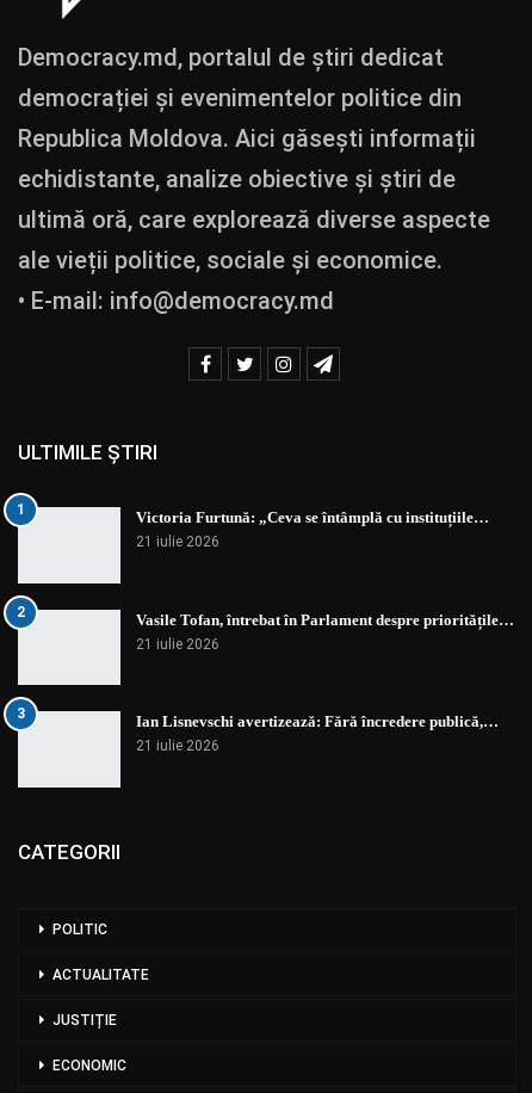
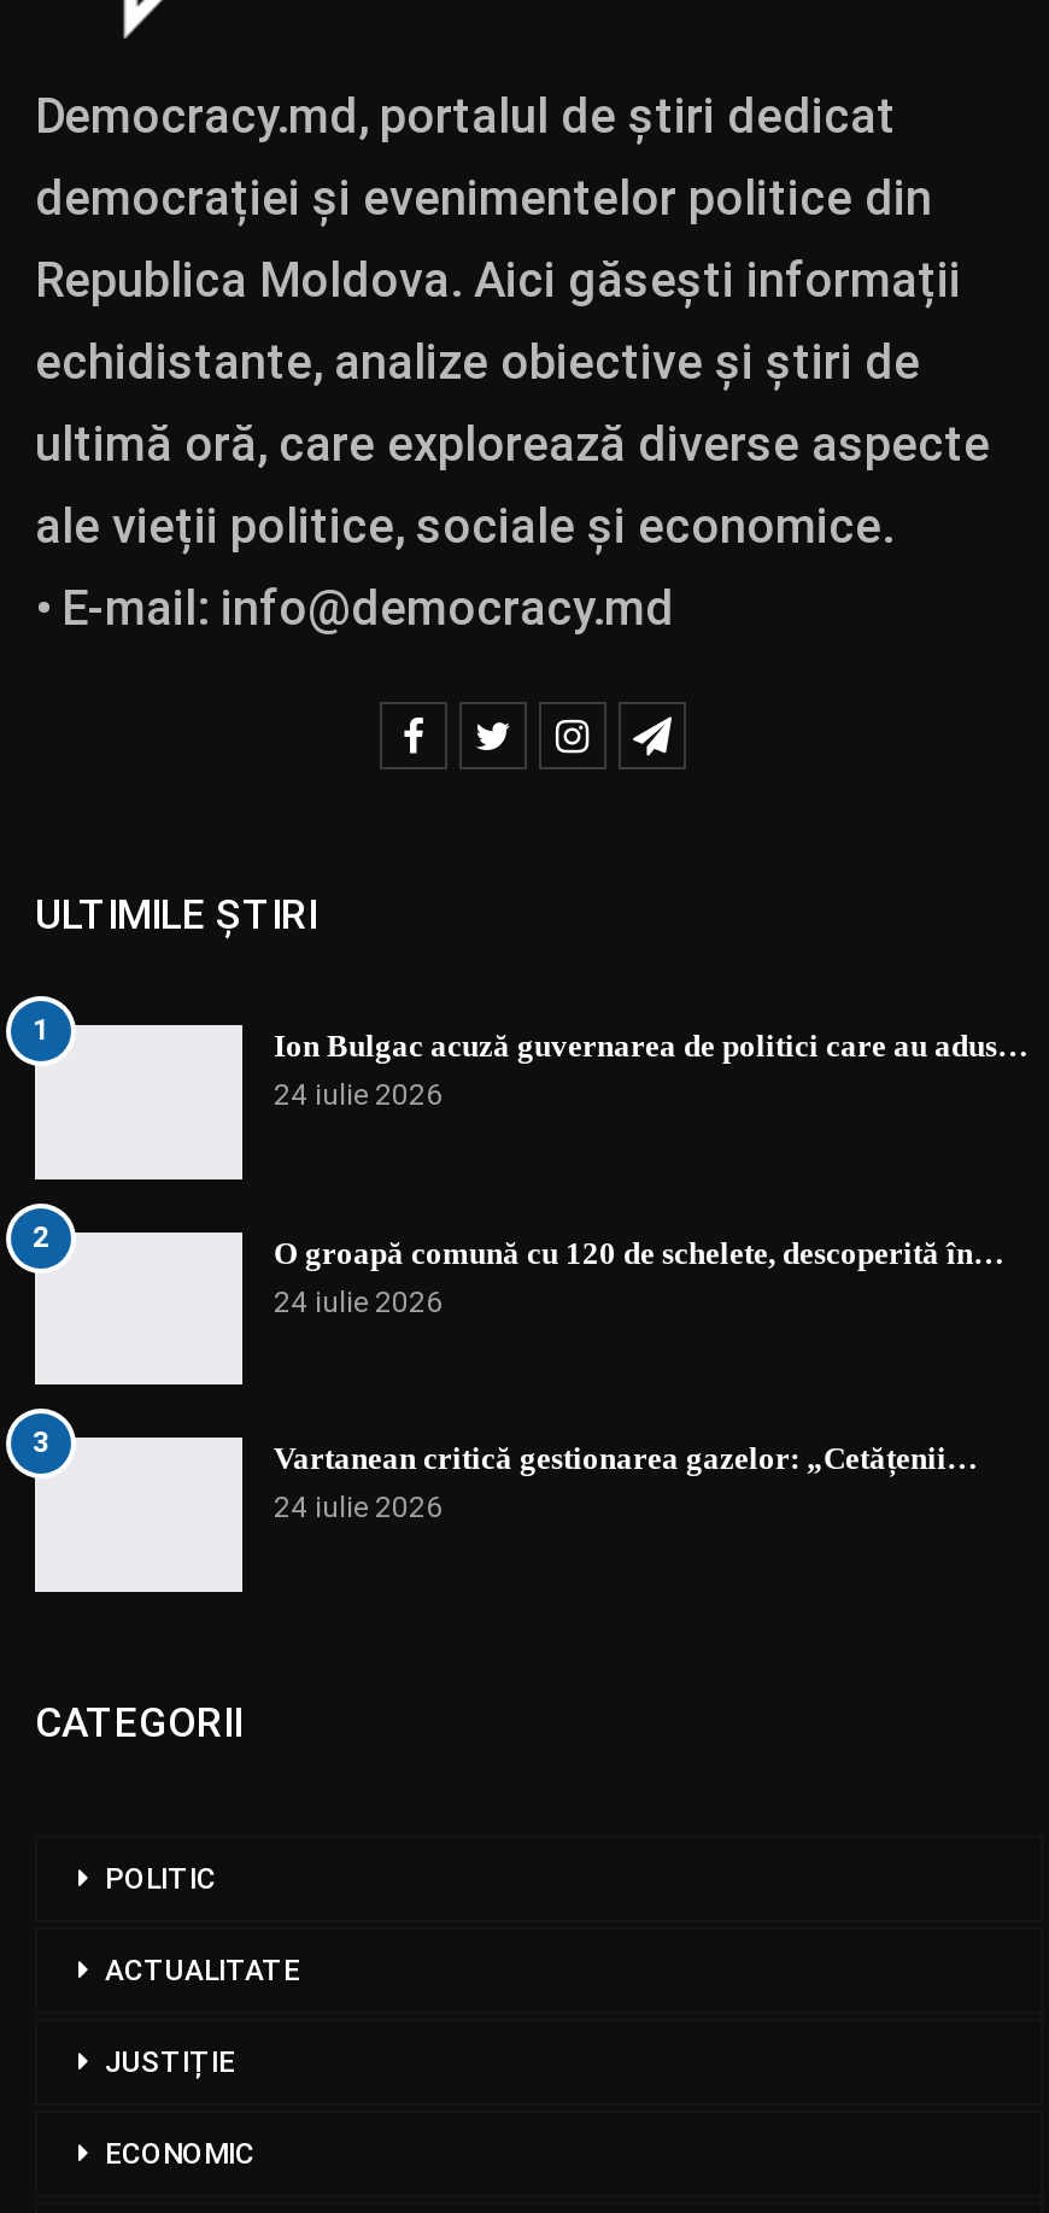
- Victoria Furtună: „Ceva se întâmplă cu instituțiile…
- 21 iulie 2026
+ Ion Bulgac acuză guvernarea de politici care au adus…
+ 24 iulie 2026

- Vasile Tofan, întrebat în Parlament despre prioritățile…
- 21 iulie 2026
+ O groapă comună cu 120 de schelete, descoperită în…
+ 24 iulie 2026

- Ian Lisnevschi avertizează: Fără încredere publică,…
- 21 iulie 2026
+ Vartanean critică gestionarea gazelor: „Cetățenii…
+ 24 iulie 2026
